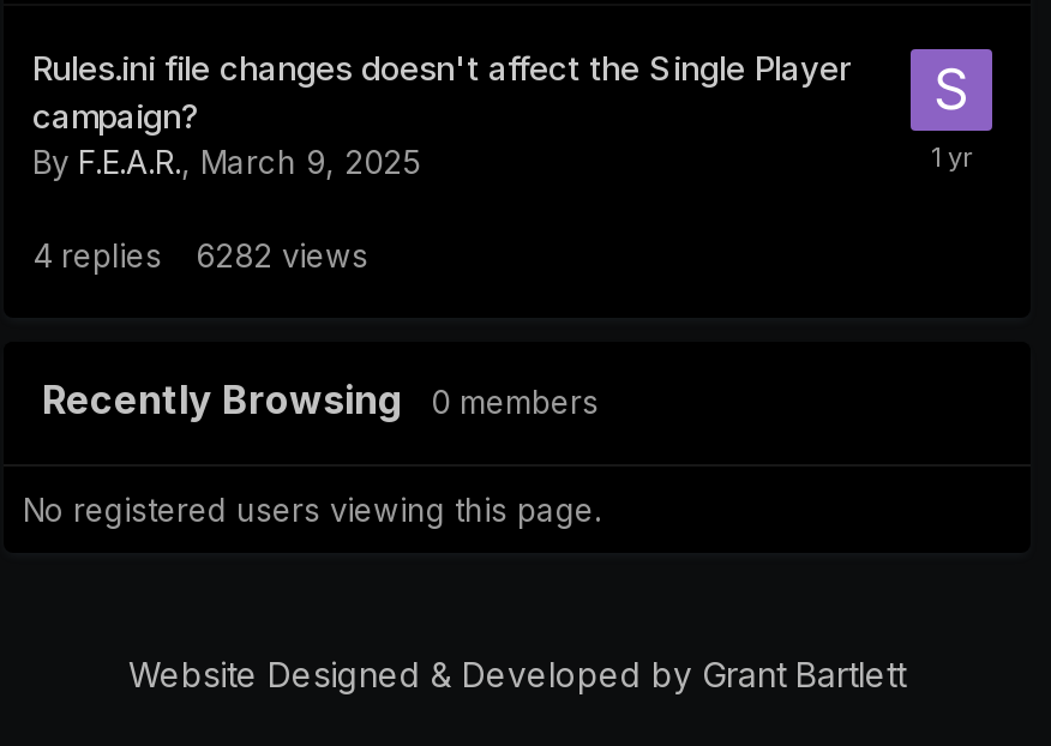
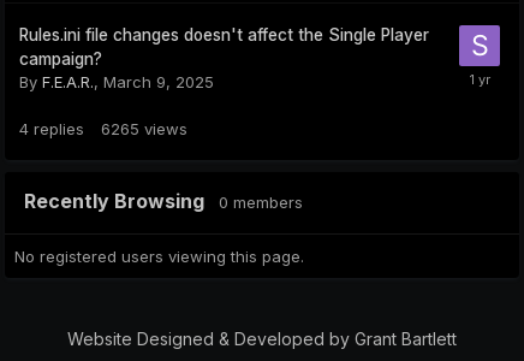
- 4 replies 6282 views
+ 4 replies 6265 views
